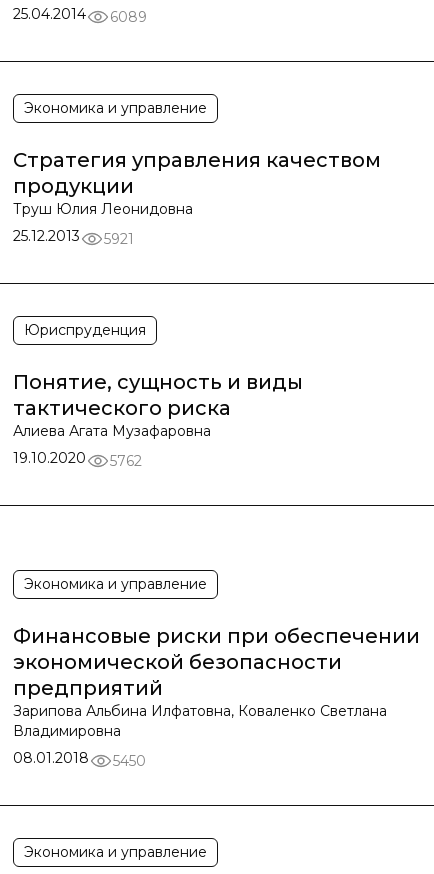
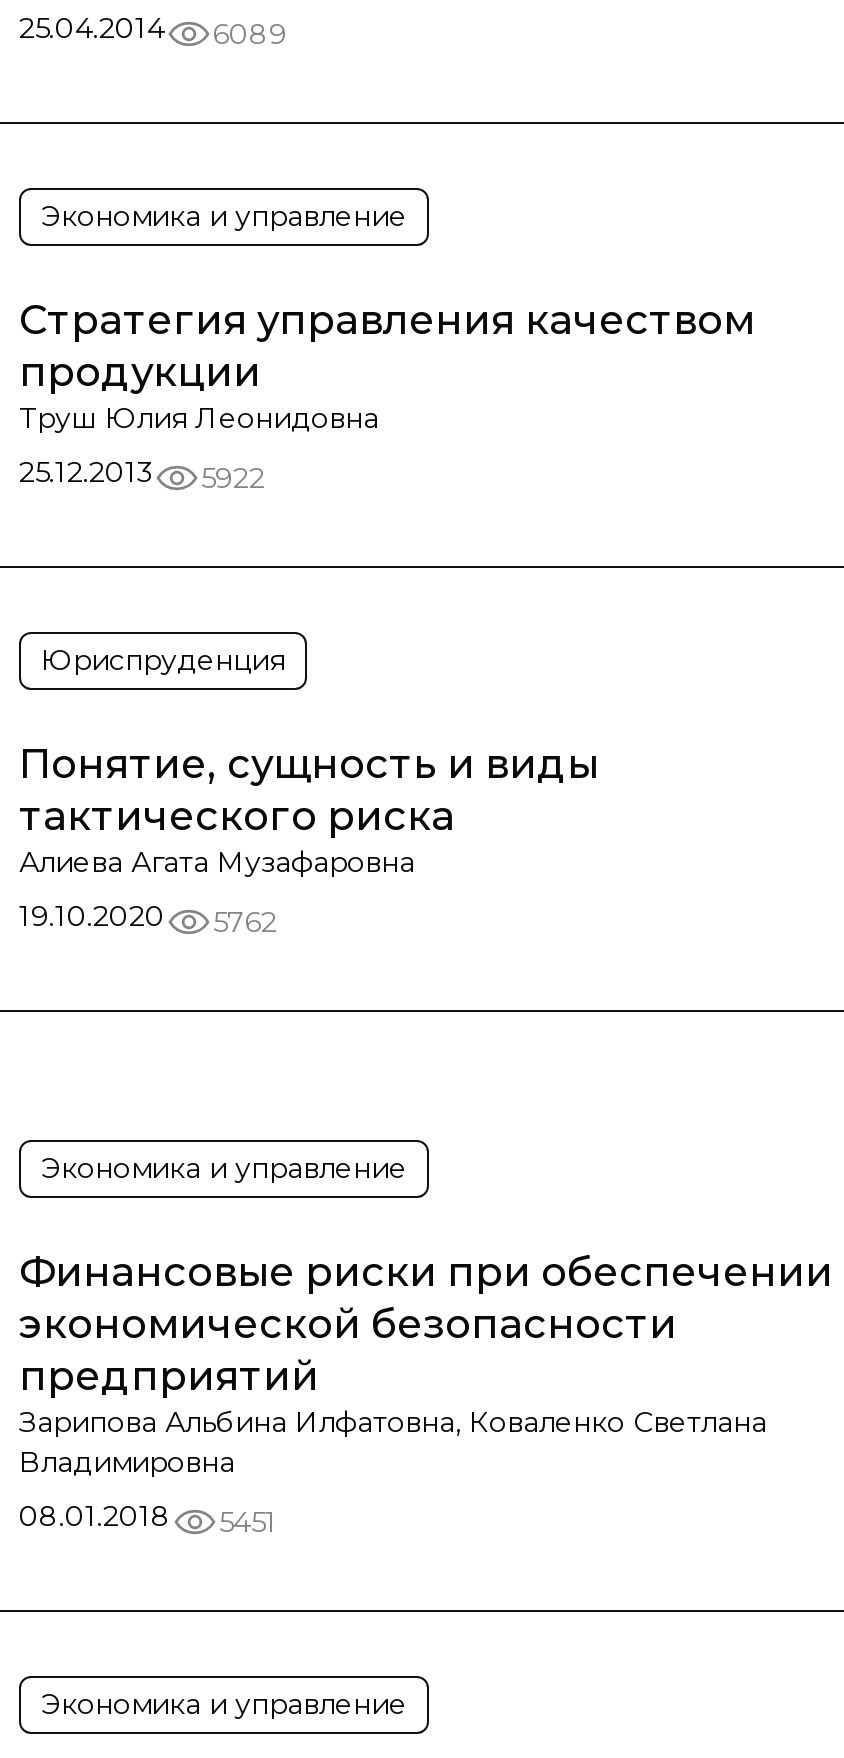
- 25.12.2013 5921
+ 25.12.2013 5922

- 08.01.2018 5450
+ 08.01.2018 5451
